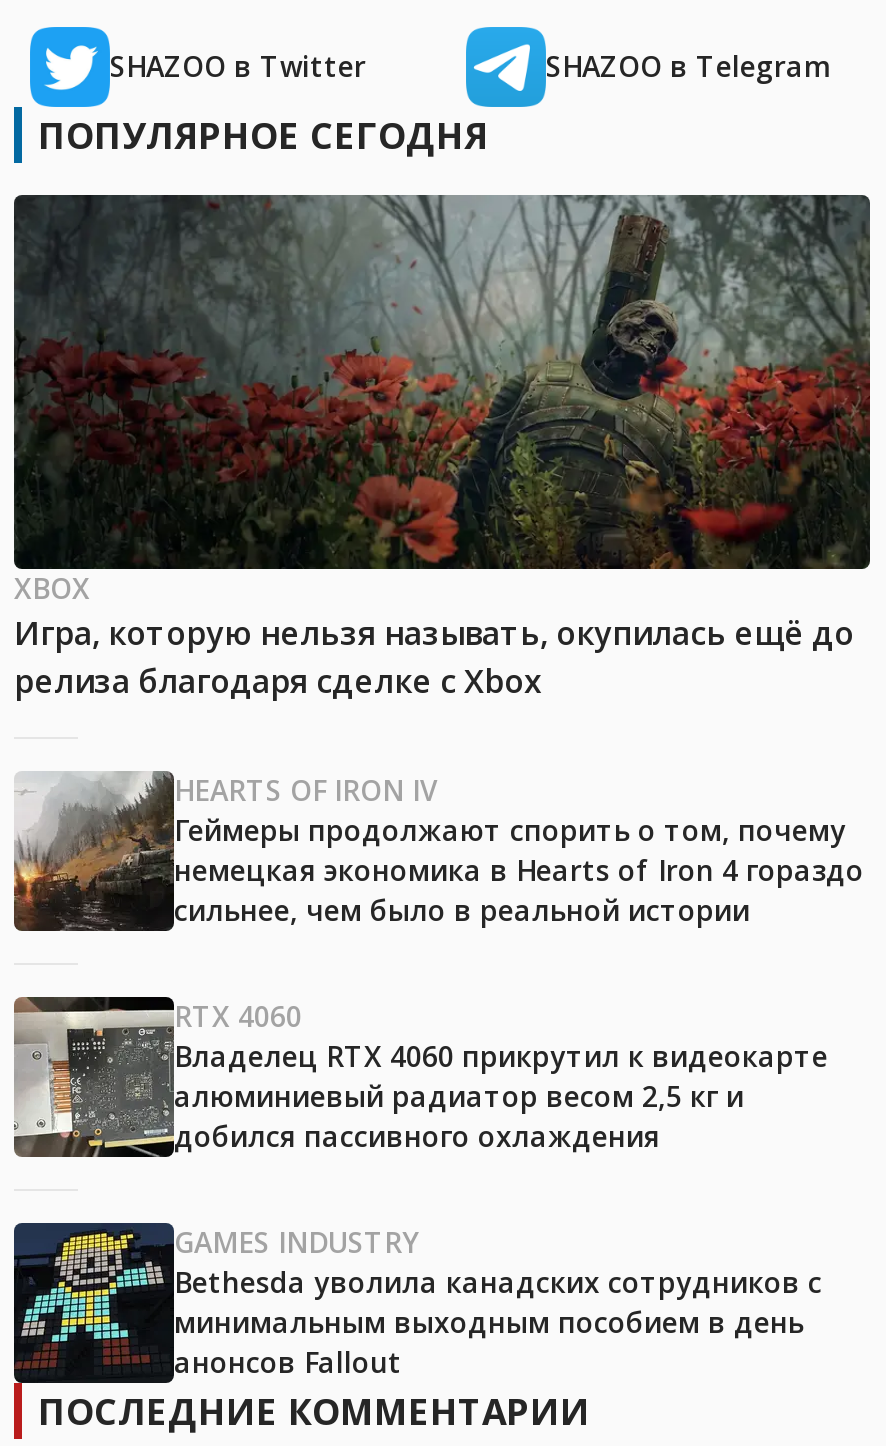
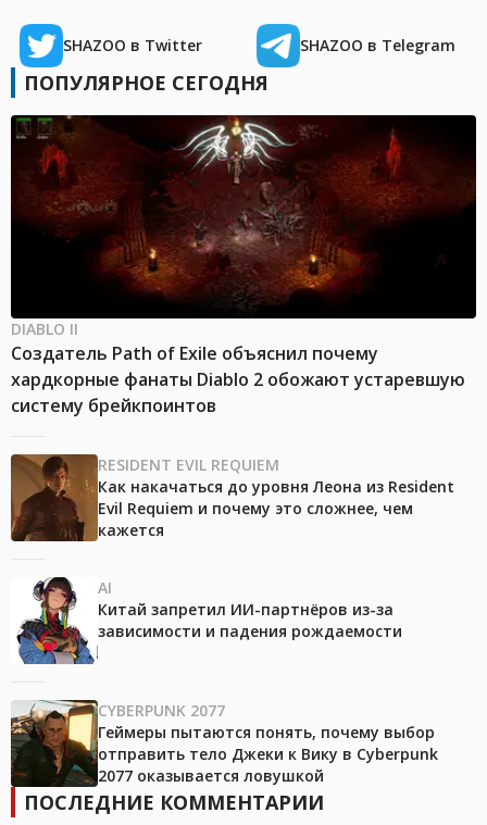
- [image]
- XBOX
- Игра, которую нельзя называть, окупилась ещё до
- релиза благодаря сделке с Xbox
+ [image]
+ DIABLO II
+ Создатель Path of Exile объяснил почему
+ хардкорные фанаты Diablo 2 обожают устаревшую
+ систему брейкпоинтов

- [image]
- HEARTS OF IRON IV
- Геймеры продолжают спорить о том, почему
- немецкая экономика в Hearts of Iron 4 гораздо
- сильнее, чем было в реальной истории
+ [image]
+ RESIDENT EVIL REQUIEM
+ Как накачаться до уровня Леона из Resident
+ Evil Requiem и почему это сложнее, чем
+ кажется

- [image]
- RTX 4060
- Владелец RTX 4060 прикрутил к видеокарте
- алюминиевый радиатор весом 2,5 кг и
- добился пассивного охлаждения
+ [image]
+ AI
+ Китай запретил ИИ-партнёров из-за
+ зависимости и падения рождаемости

- [image]
- GAMES INDUSTRY
- Bethesda уволила канадских сотрудников с
- минимальным выходным пособием в день
- анонсов Fallout
+ [image]
+ CYBERPUNK 2077
+ Геймеры пытаются понять, почему выбор
+ отправить тело Джеки к Вику в Cyberpunk
+ 2077 оказывается ловушкой
